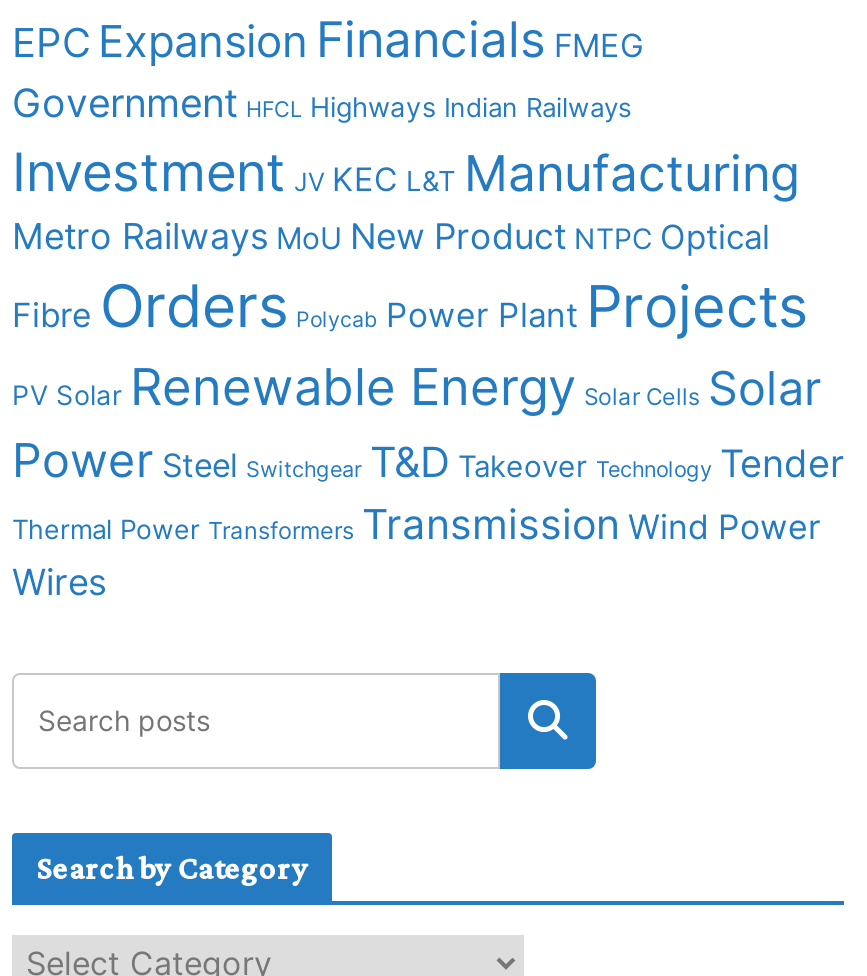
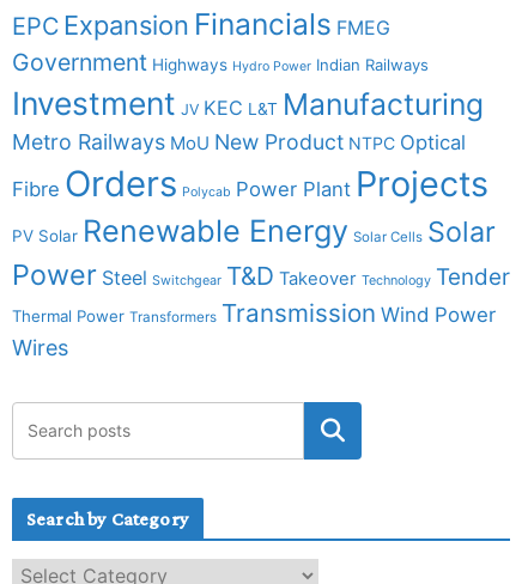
- Government HFCL Highways Indian Railways
+ Government Highways Hydro Power Indian Railways
